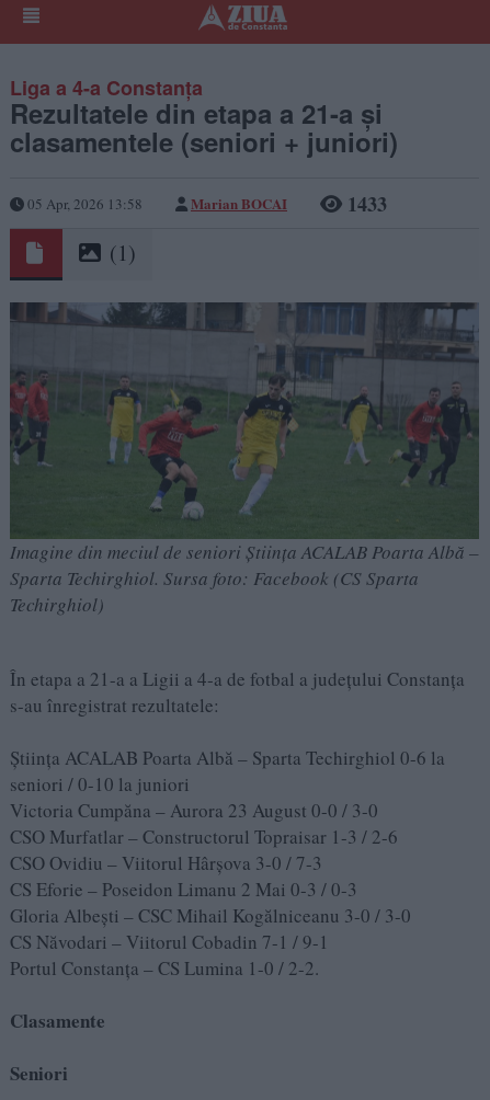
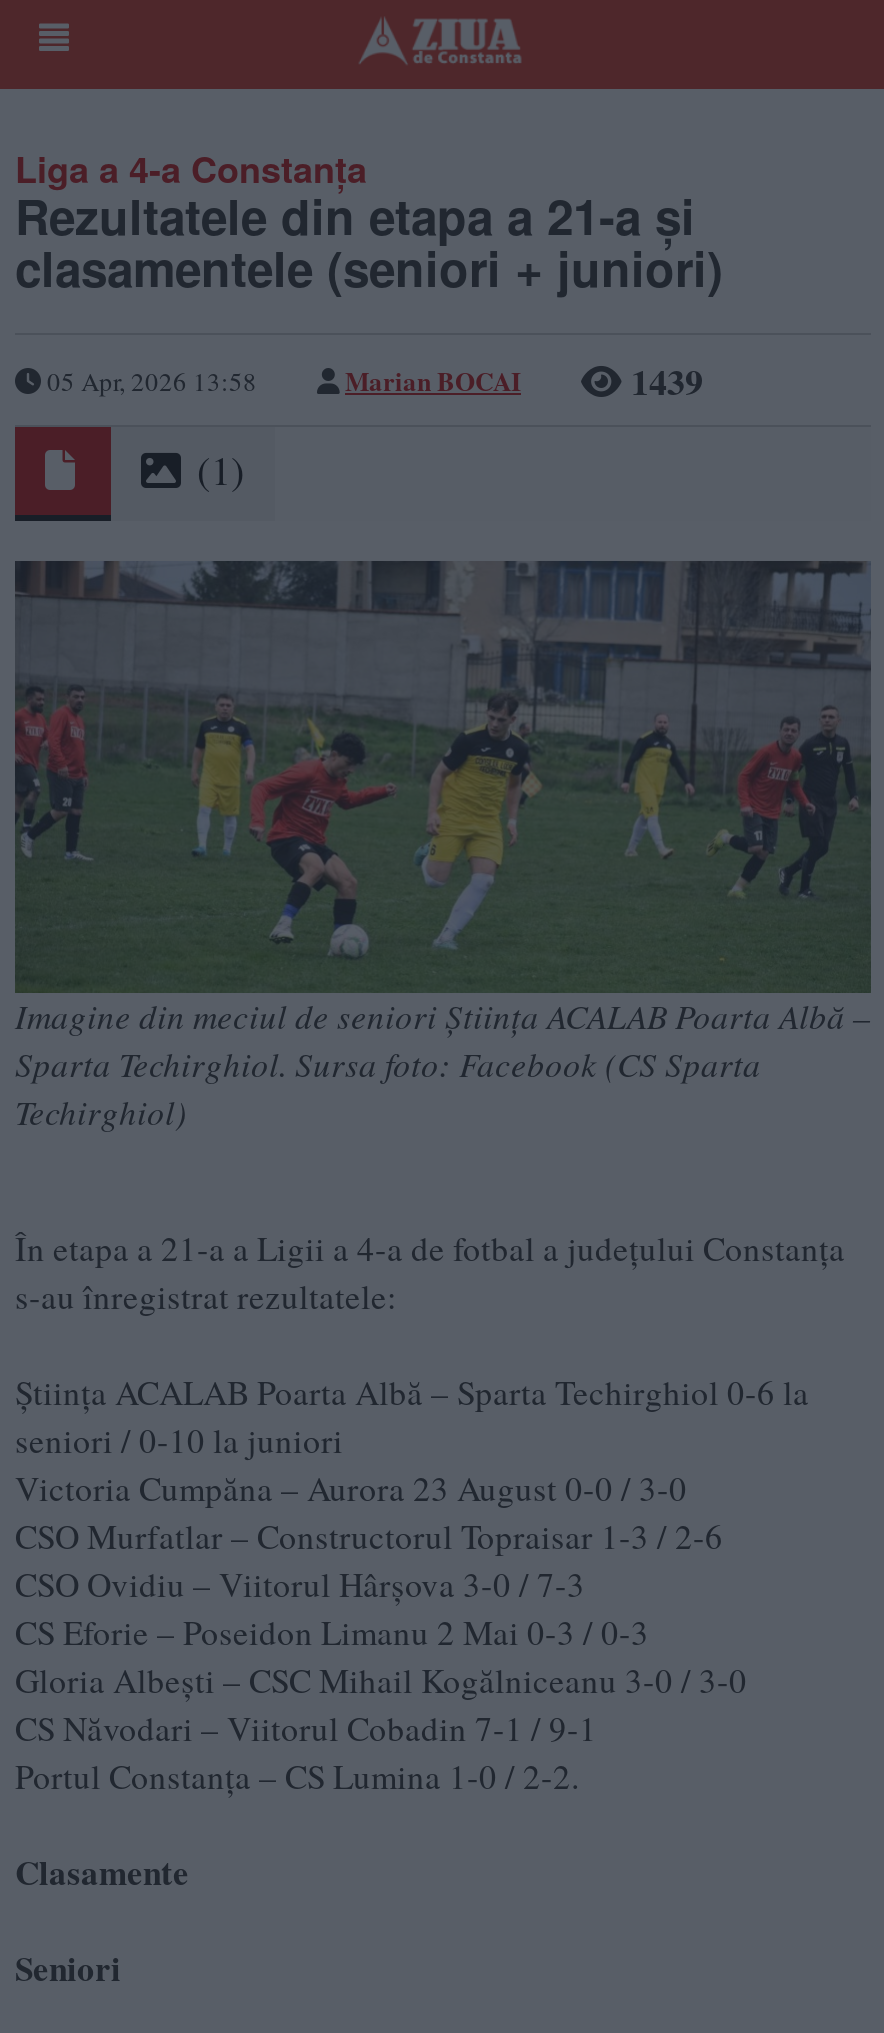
- 1433
+ 1439
